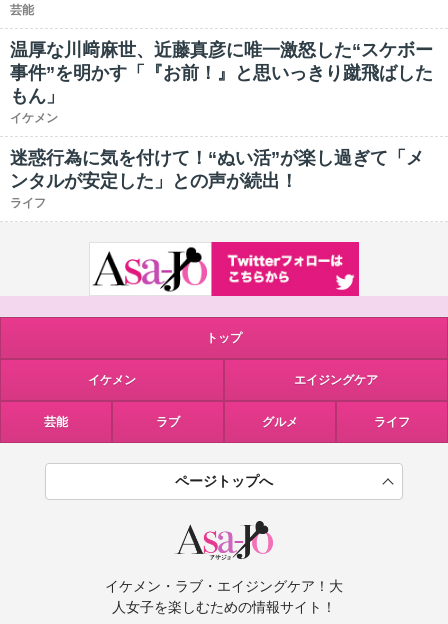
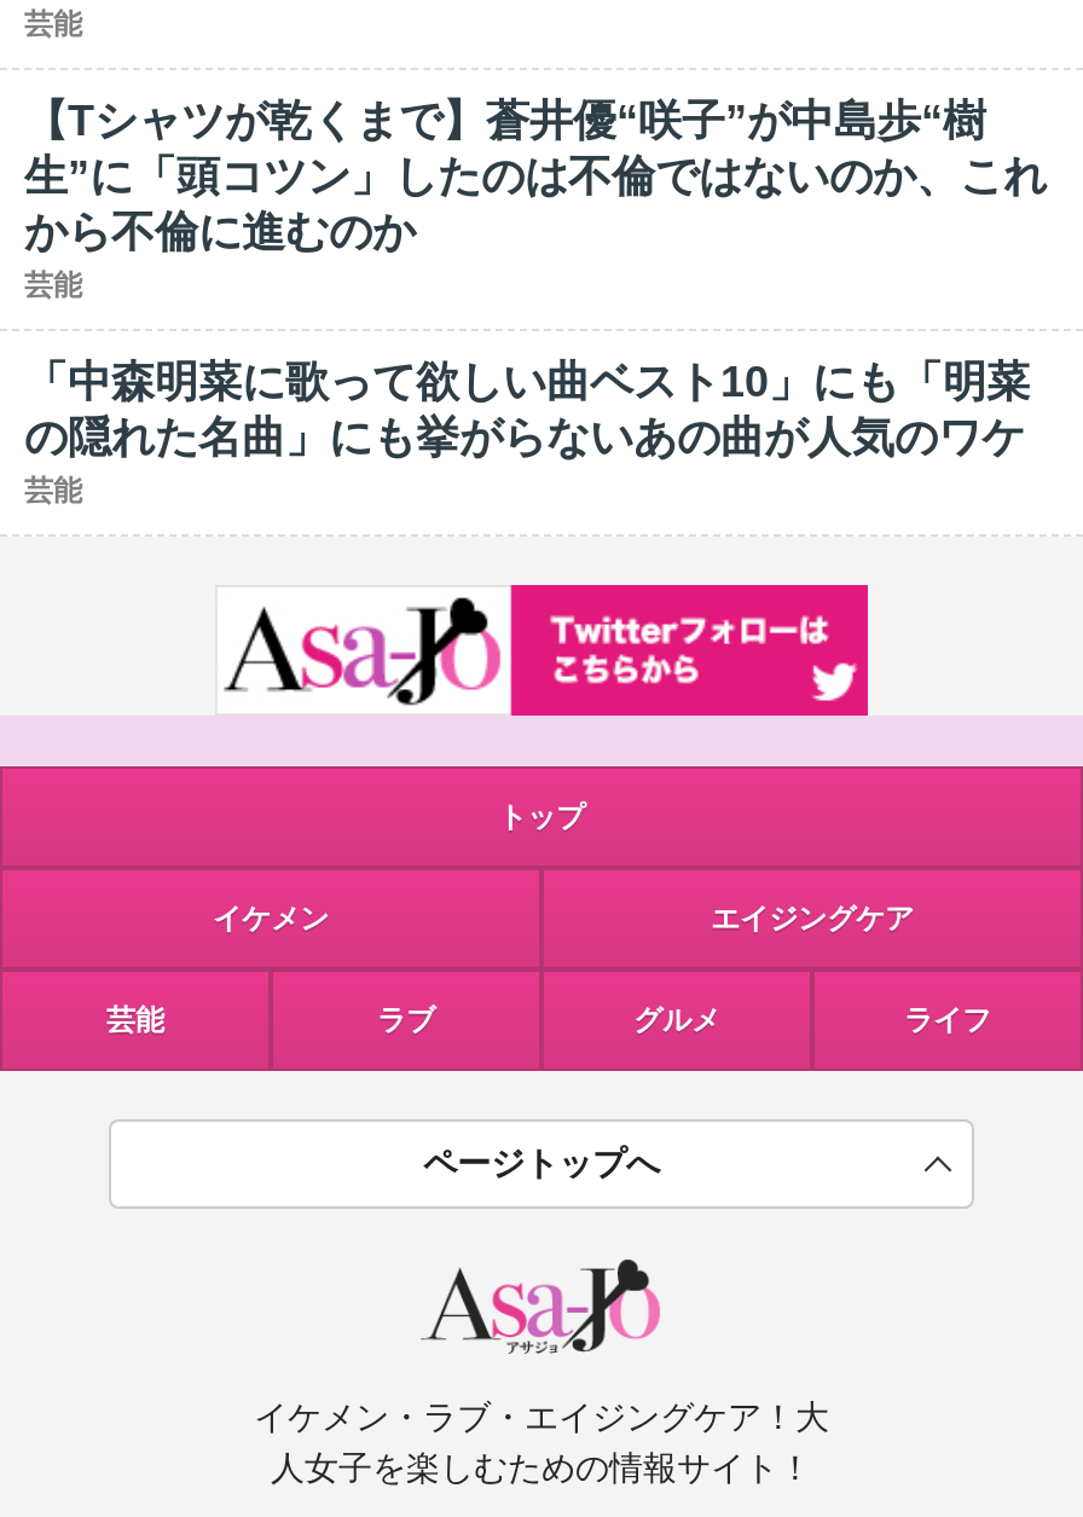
- 温厚な川﨑麻世、近藤真彦に唯一激怒した“スケボー
- 事件”を明かす「『お前！』と思いっきり蹴飛ばした
- もん」
- イケメン
+ 【Tシャツが乾くまで】蒼井優“咲子”が中島歩“樹
+ 生”に「頭コツン」したのは不倫ではないのか、これ
+ から不倫に進むのか
+ 芸能

- 迷惑行為に気を付けて！“ぬい活”が楽し過ぎて「メ
- ンタルが安定した」との声が続出！
- ライフ
+ 「中森明菜に歌って欲しい曲ベスト10」にも「明菜
+ の隠れた名曲」にも挙がらないあの曲が人気のワケ
+ 芸能
